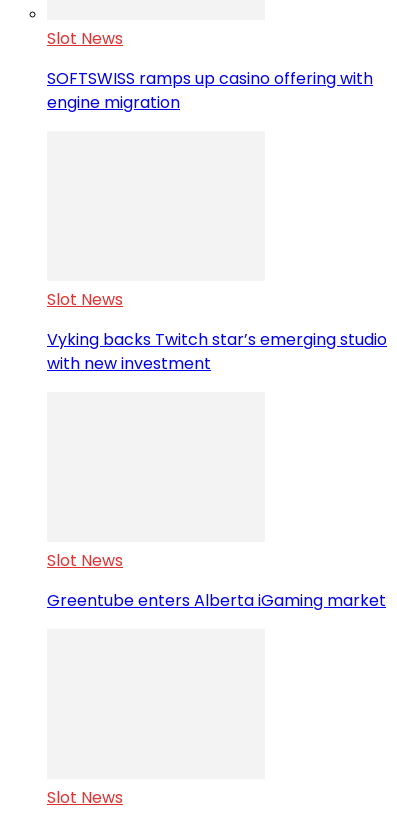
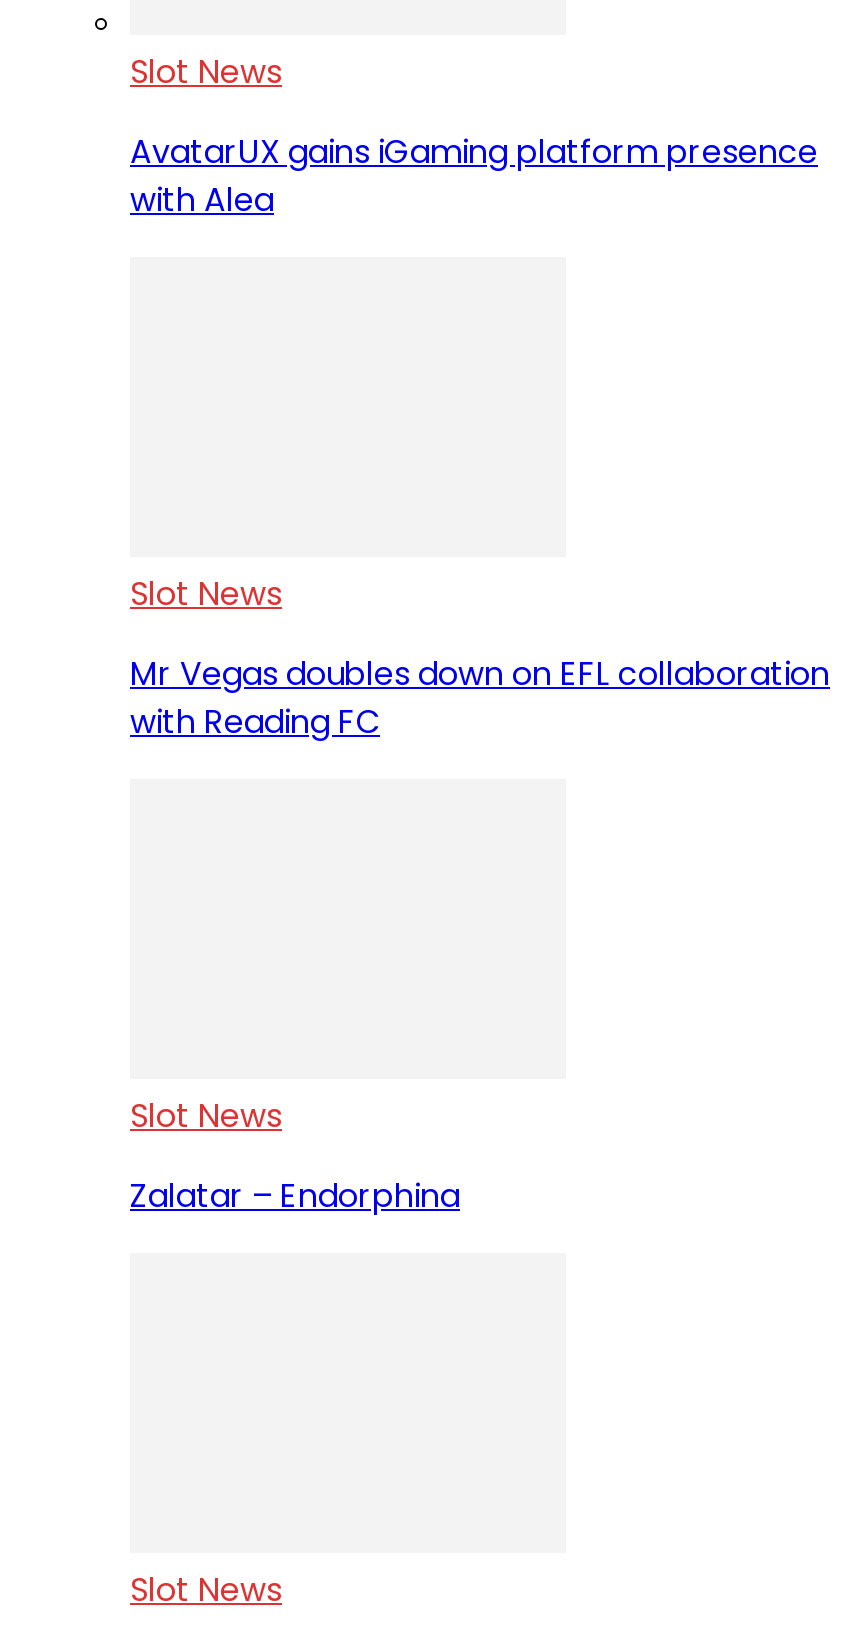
- SOFTSWISS ramps up casino offering with
- engine migration
+ AvatarUX gains iGaming platform presence
+ with Alea

- Vyking backs Twitch star’s emerging studio
- with new investment
+ Mr Vegas doubles down on EFL collaboration
+ with Reading FC

- Greentube enters Alberta iGaming market
+ Zalatar – Endorphina
